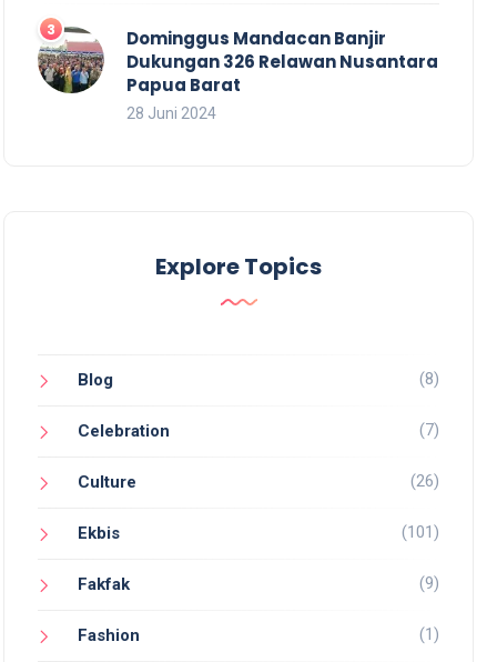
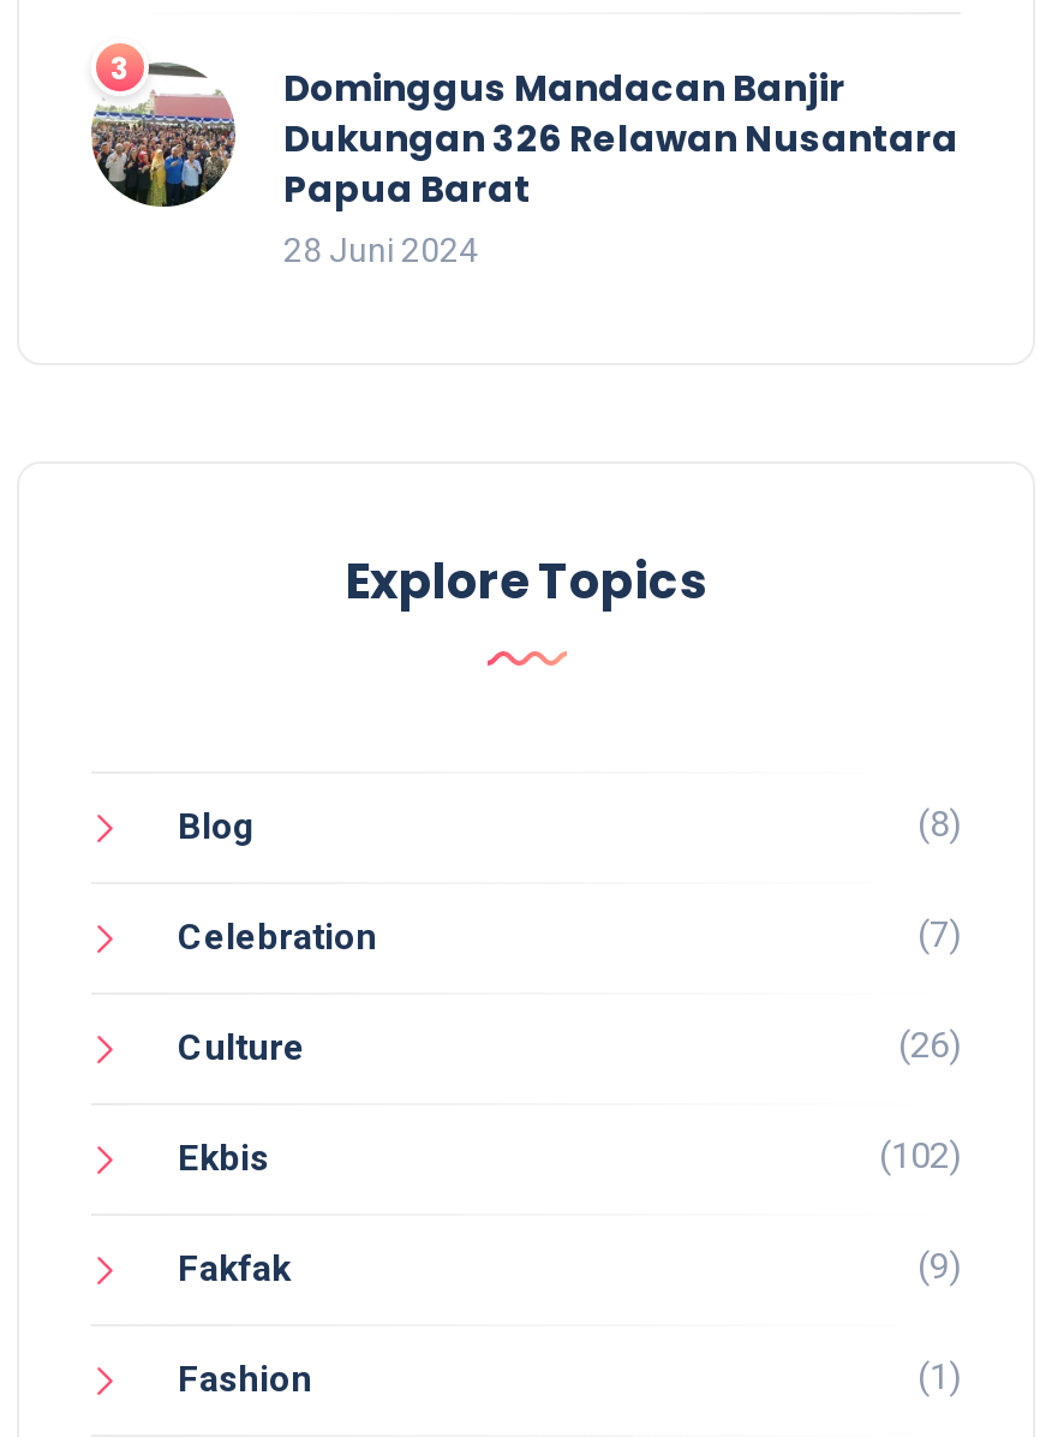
- (101)
+ (102)
